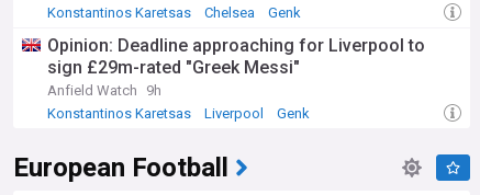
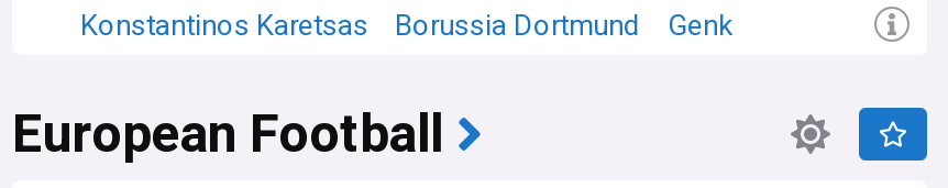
- Chelsea
- Genk
- Opinion: Deadline approaching for Liverpool to
- sign £29m-rated "Greek Messi"
- Anfield Watch 9h
- Konstantinos Karetsas
- Liverpool
+ Borussia Dortmund
